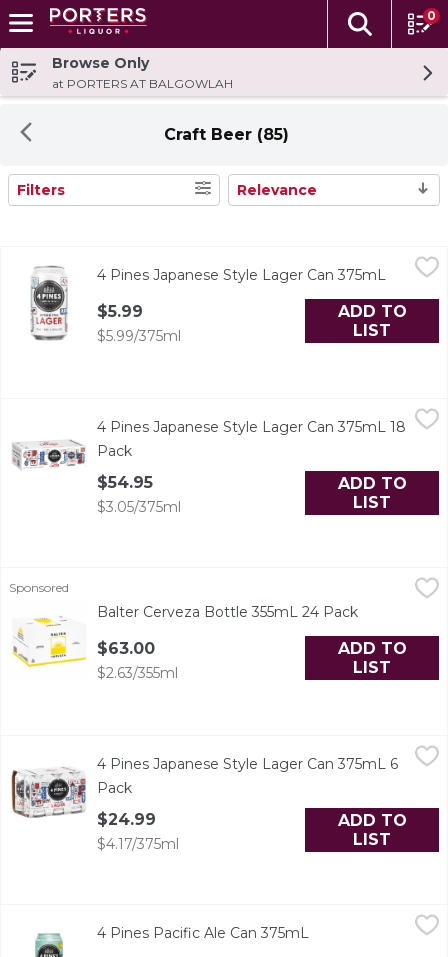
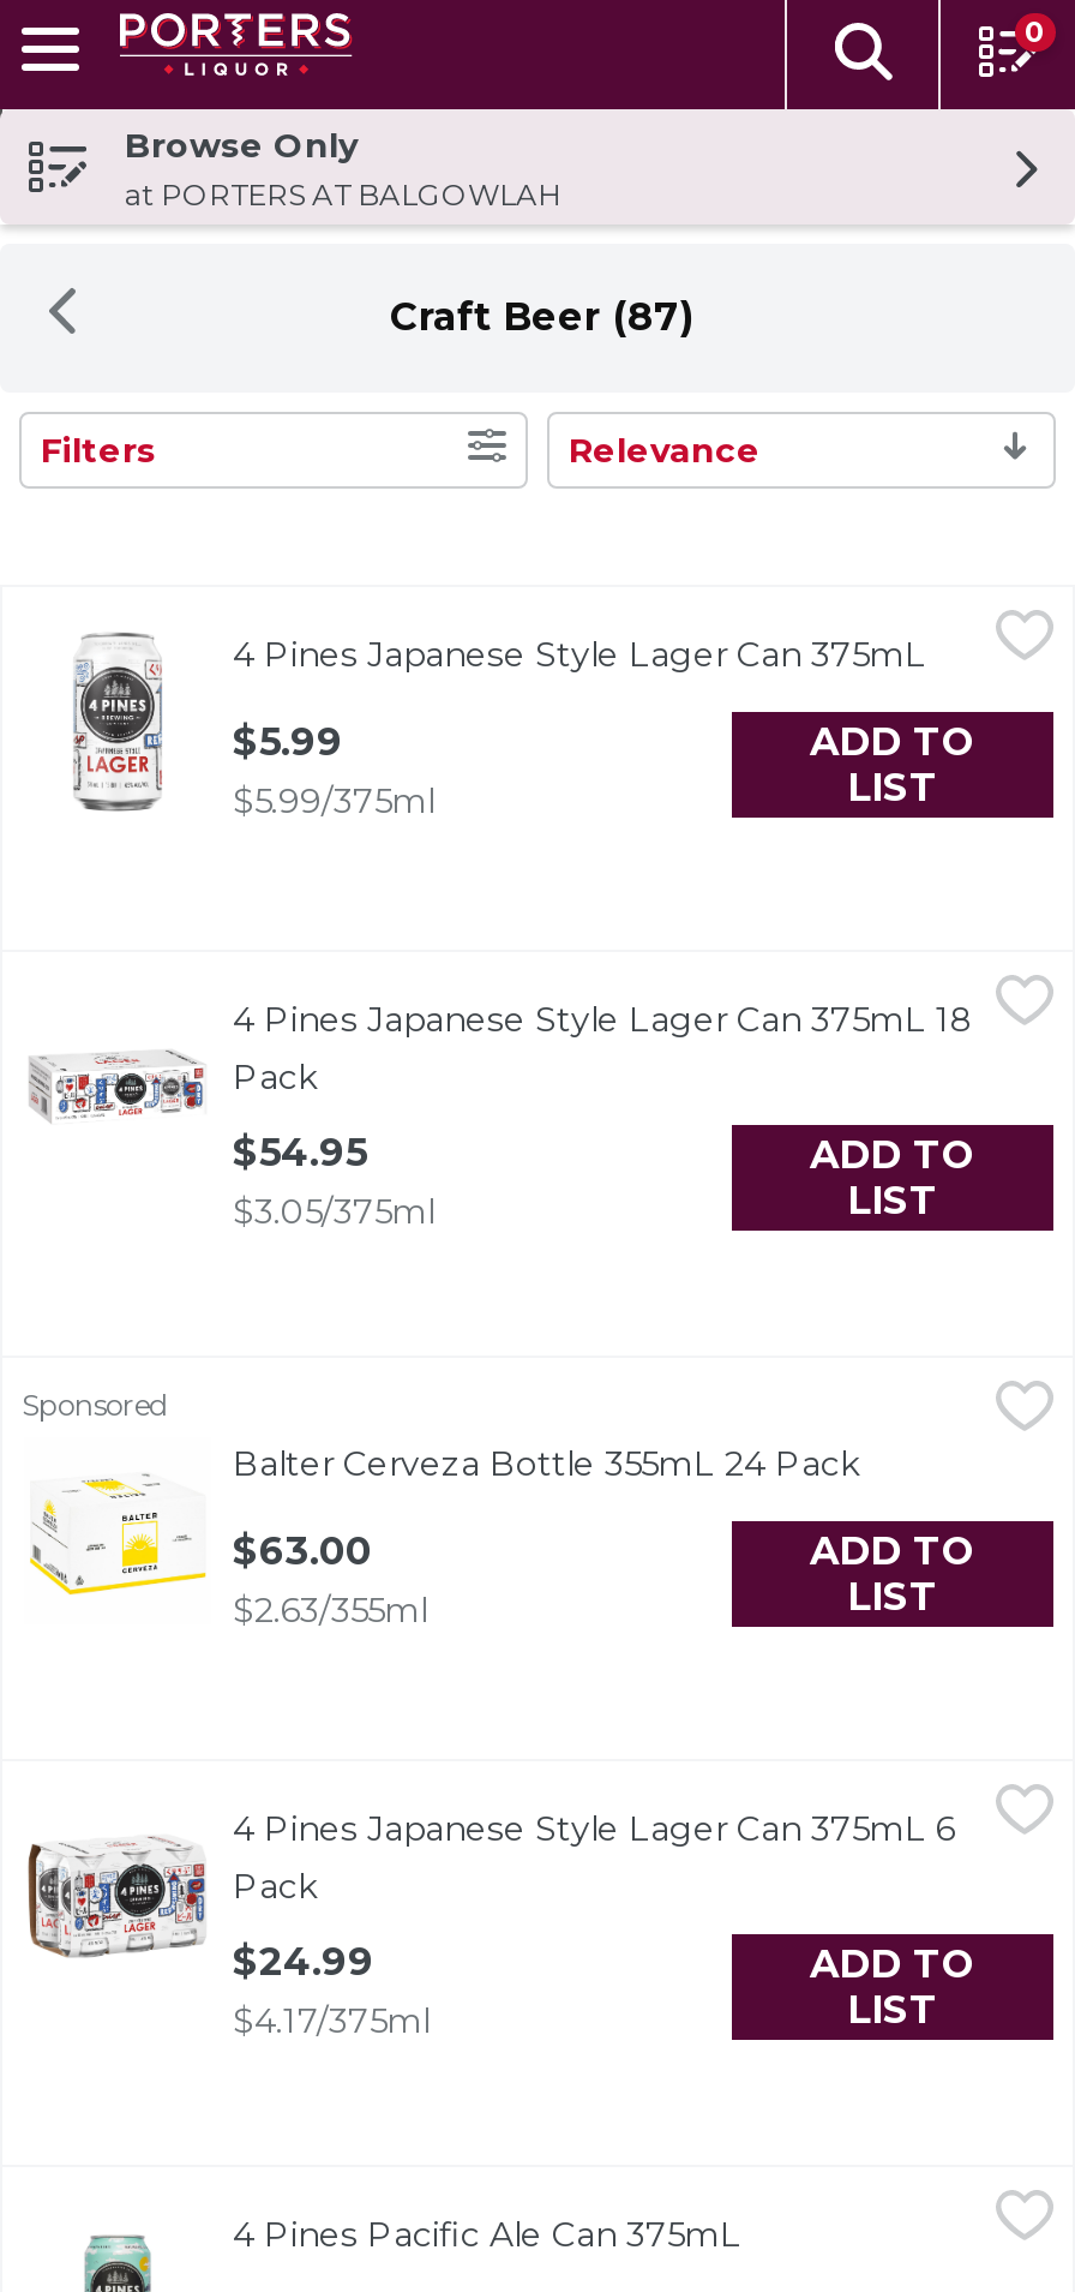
- Craft Beer (85)
+ Craft Beer (87)
